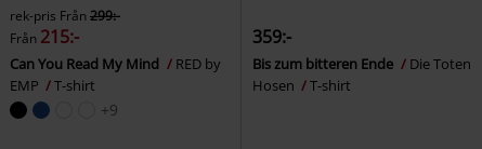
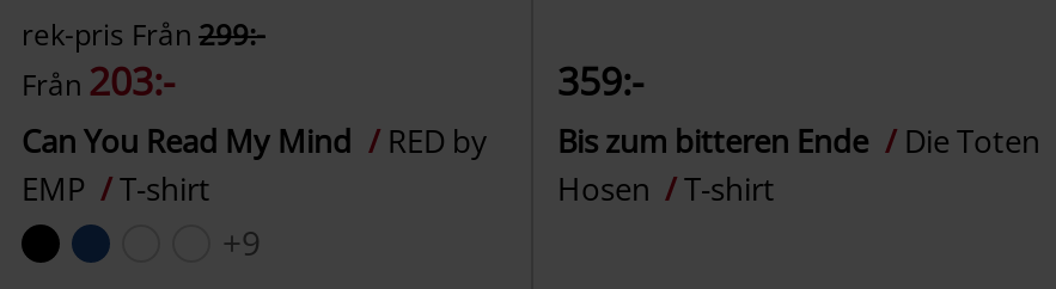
- Från 215:-
+ Från 203:-
